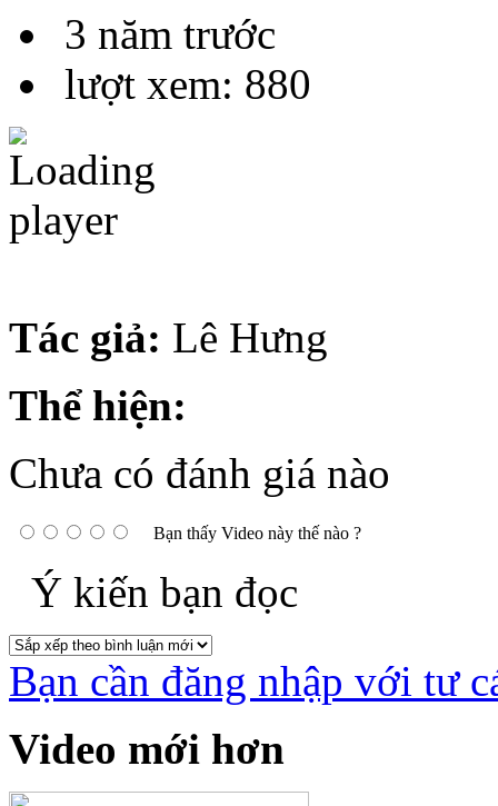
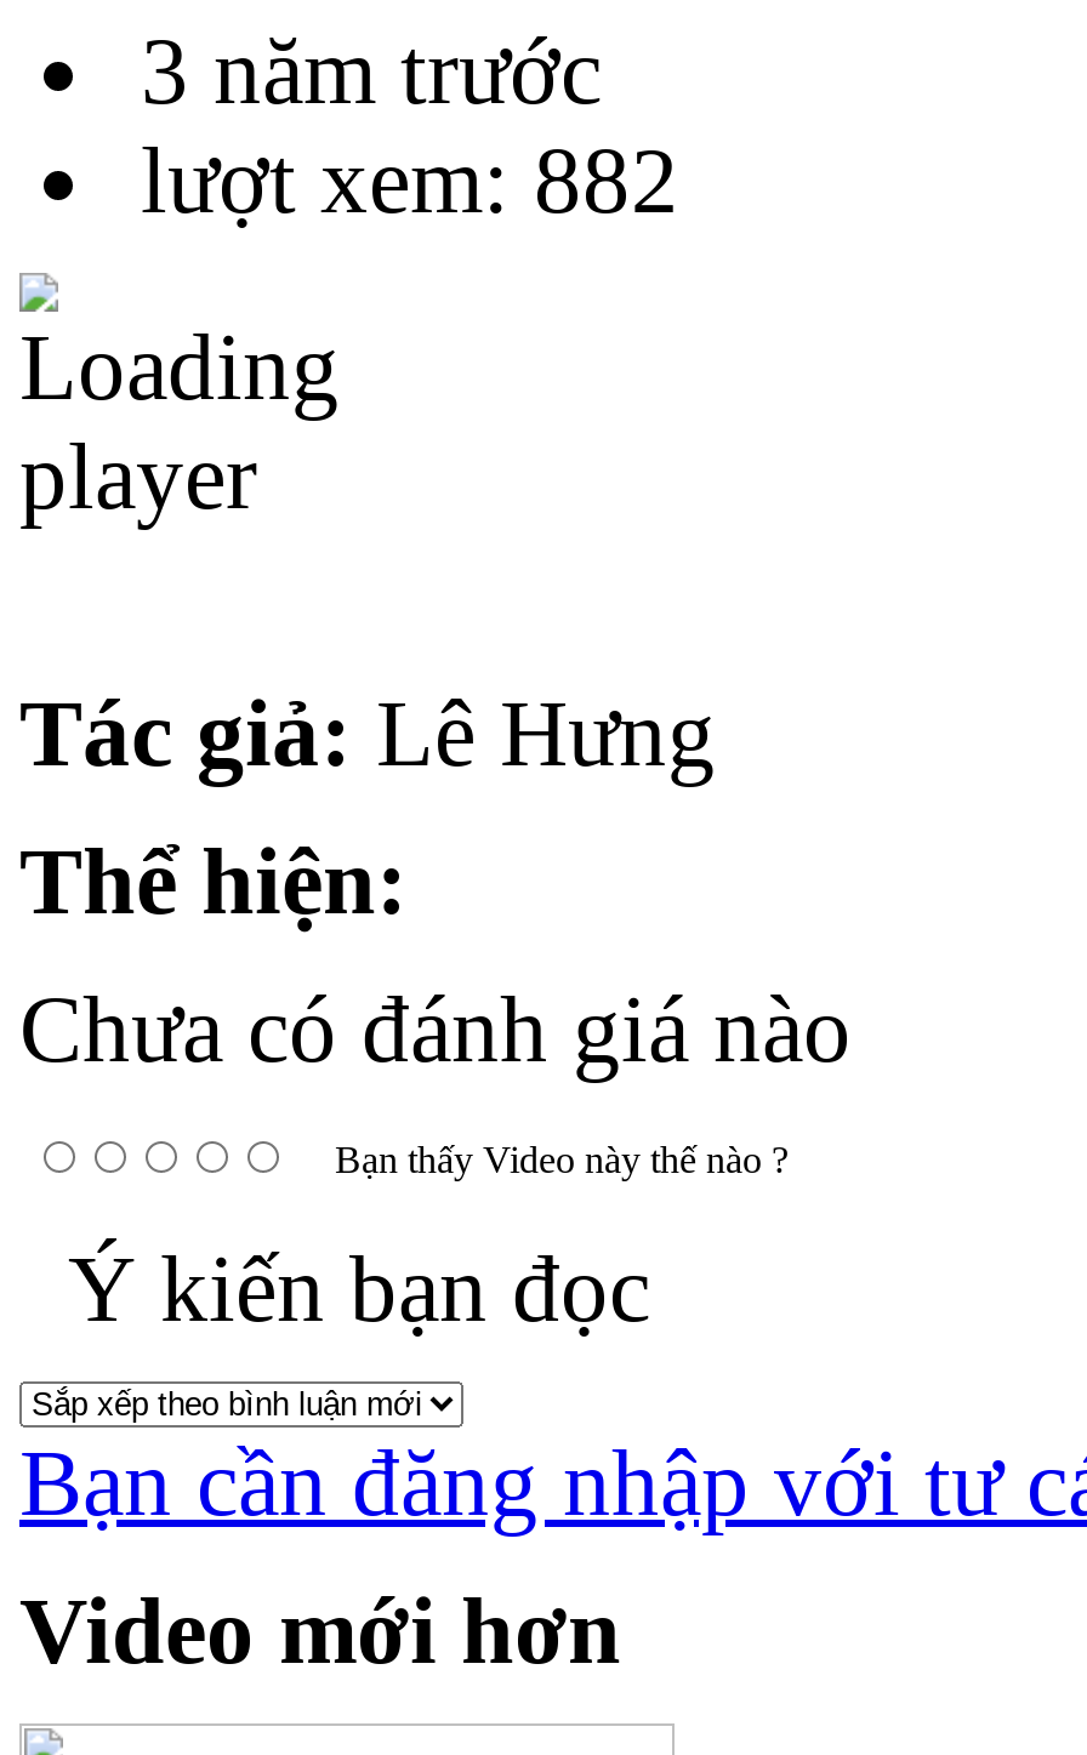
- lượt xem: 880
+ lượt xem: 882
